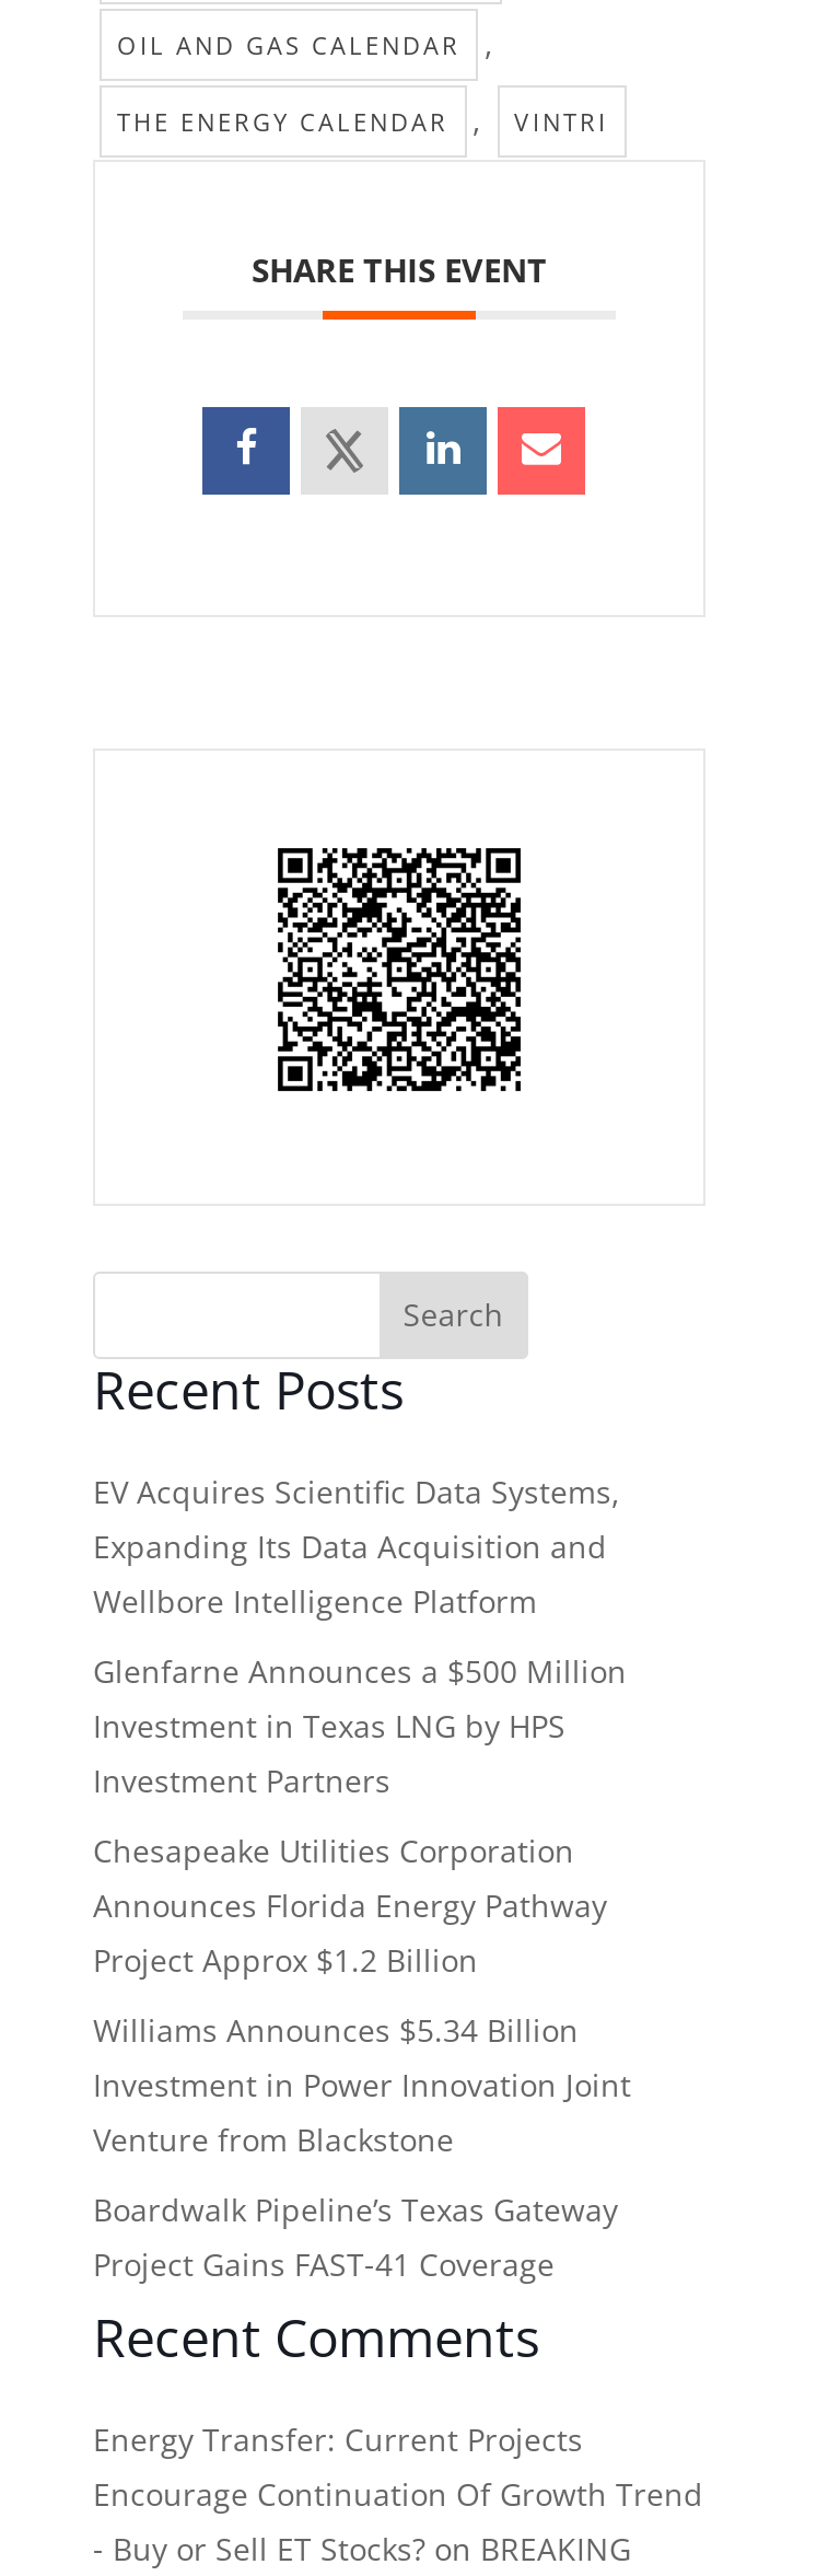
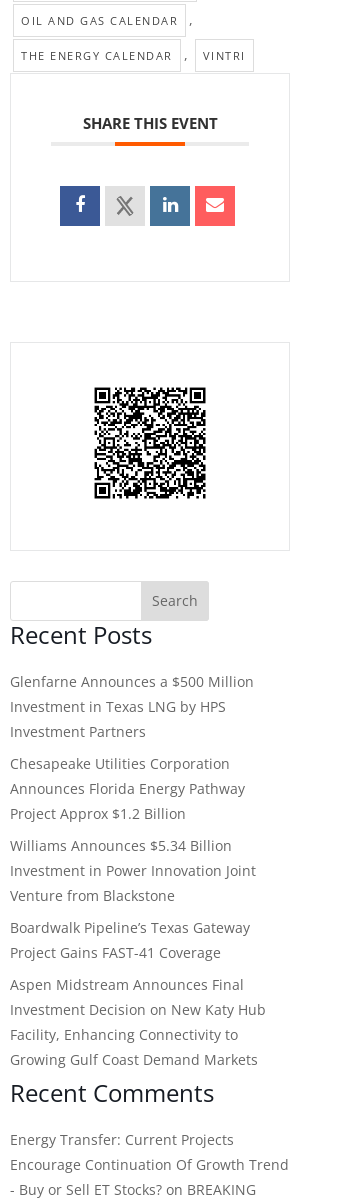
- EV Acquires Scientific Data Systems,
- Expanding Its Data Acquisition and
- Wellbore Intelligence Platform

moved up: Glenfarne Announces a $500 Million | Investment in Texas LNG by HPS | Investment Partners | ... | Boardwalk Pipeline’s Texas Gateway | Project Gains FAST-41 Coverage

+ Aspen Midstream Announces Final
+ Investment Decision on New Katy Hub
+ Facility, Enhancing Connectivity to
+ Growing Gulf Coast Demand Markets
